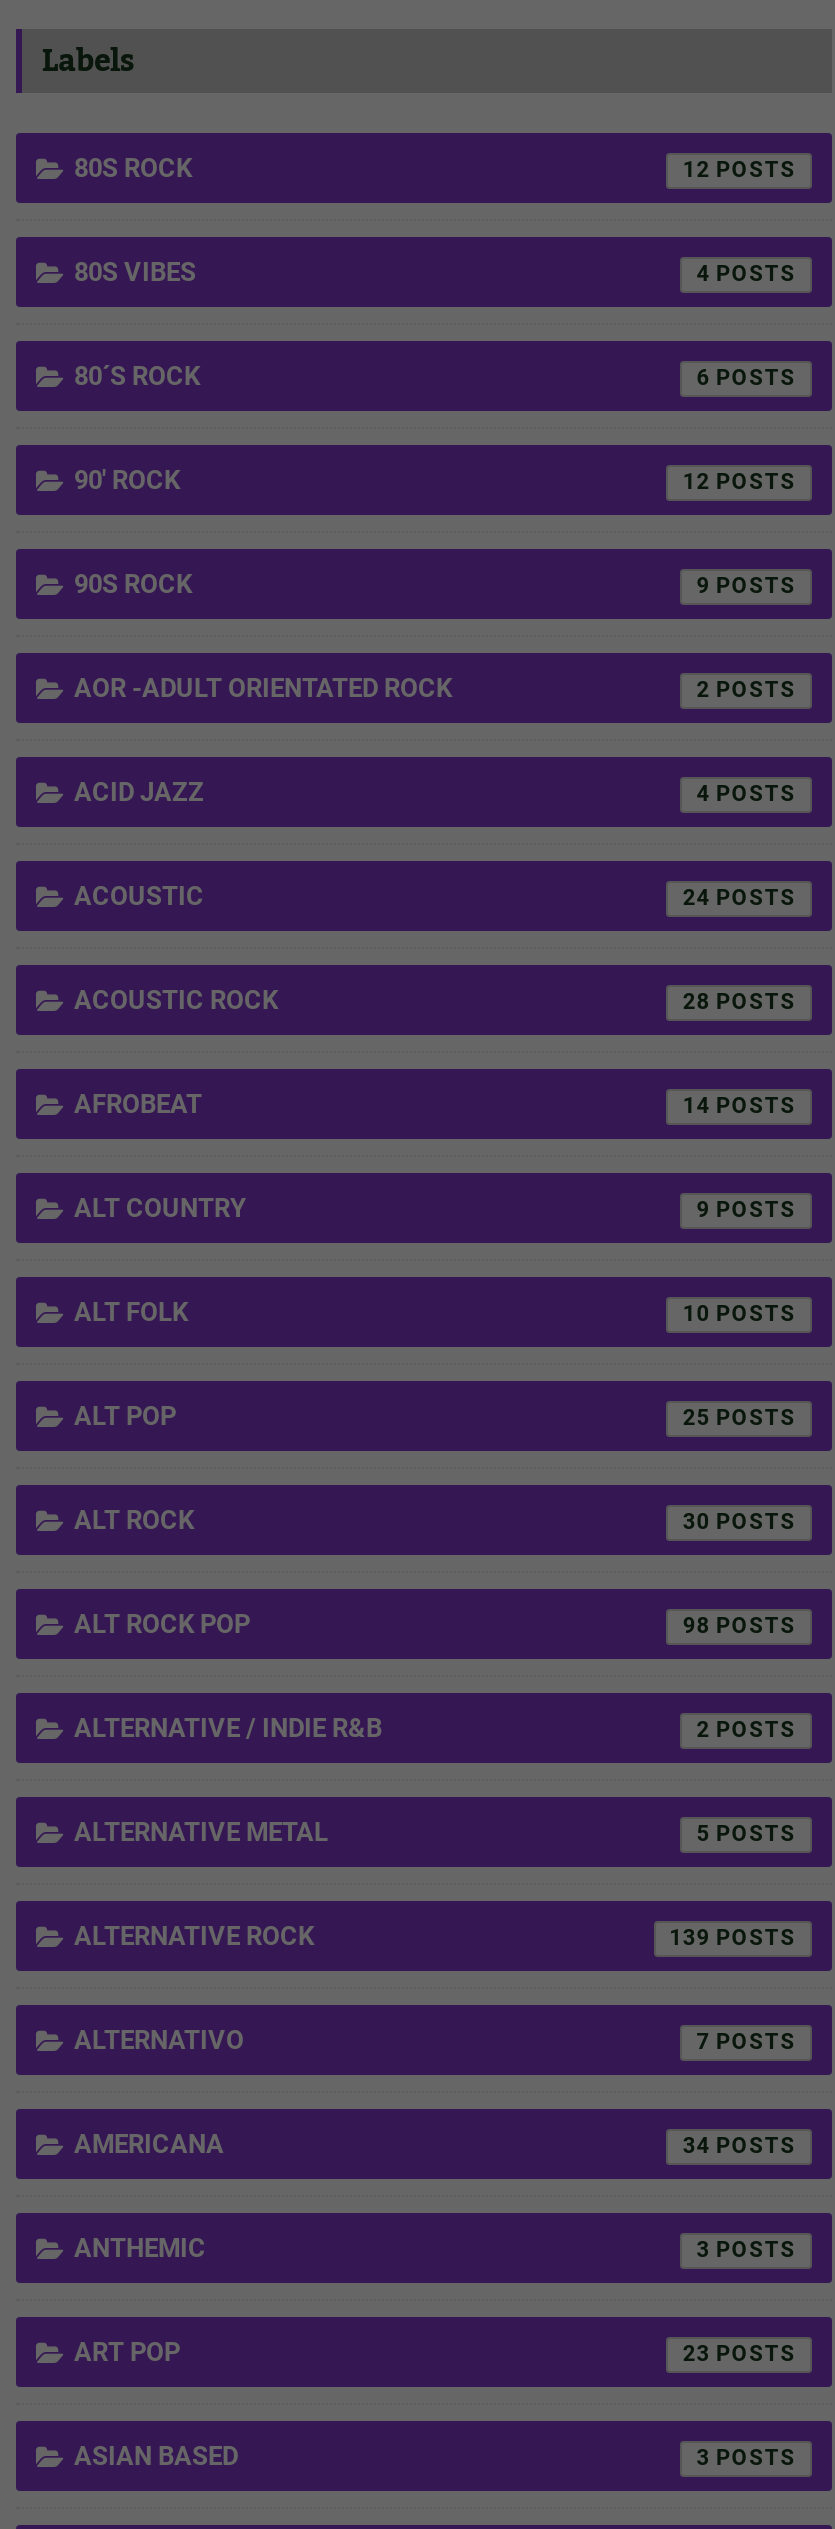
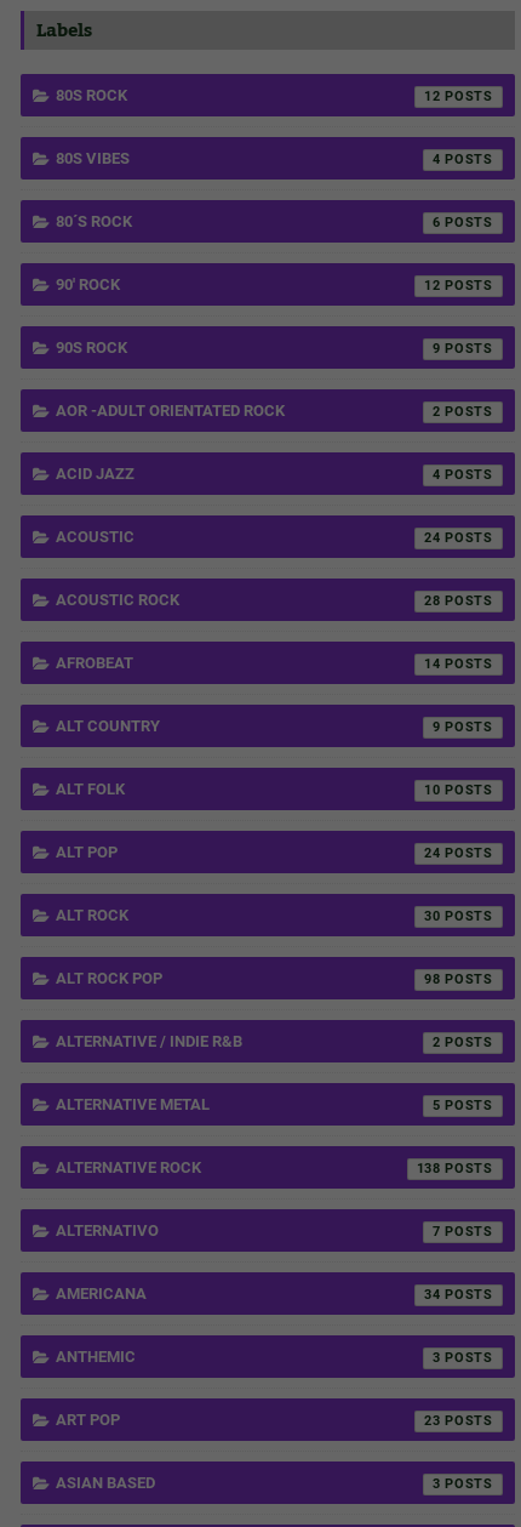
- 25
+ 24

- 139
+ 138
